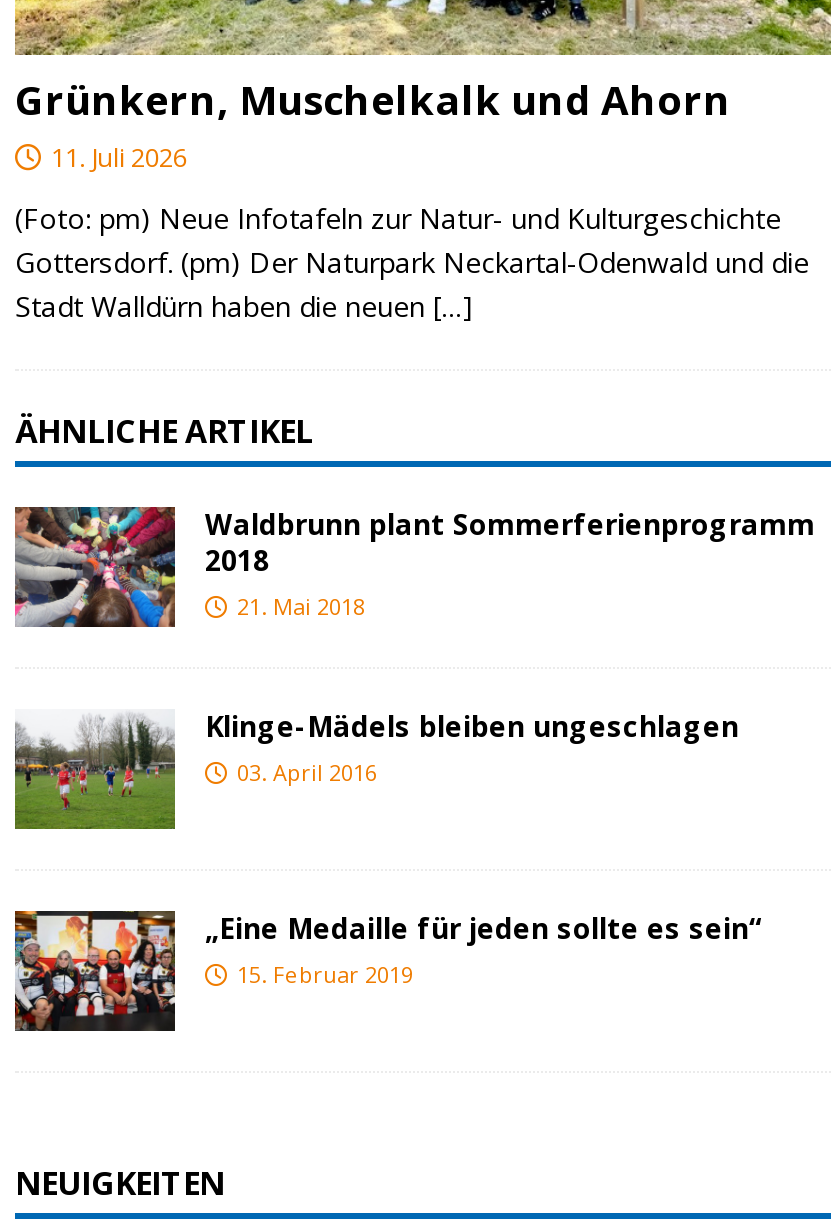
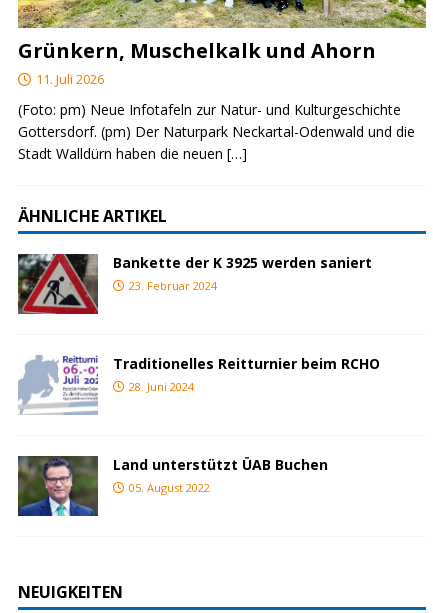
- [image]
- Waldbrunn plant Sommerferienprogramm
- 2018
- 21. Mai 2018
+ [image]
+ Bankette der K 3925 werden saniert
+ 23. Februar 2024

- [image]
- Klinge-Mädels bleiben ungeschlagen
- 03. April 2016
+ [image]
+ Traditionelles Reitturnier beim RCHO
+ 28. Juni 2024

- [image]
- „Eine Medaille für jeden sollte es sein“
- 15. Februar 2019
+ [image]
+ Land unterstützt ÜAB Buchen
+ 05. August 2022
